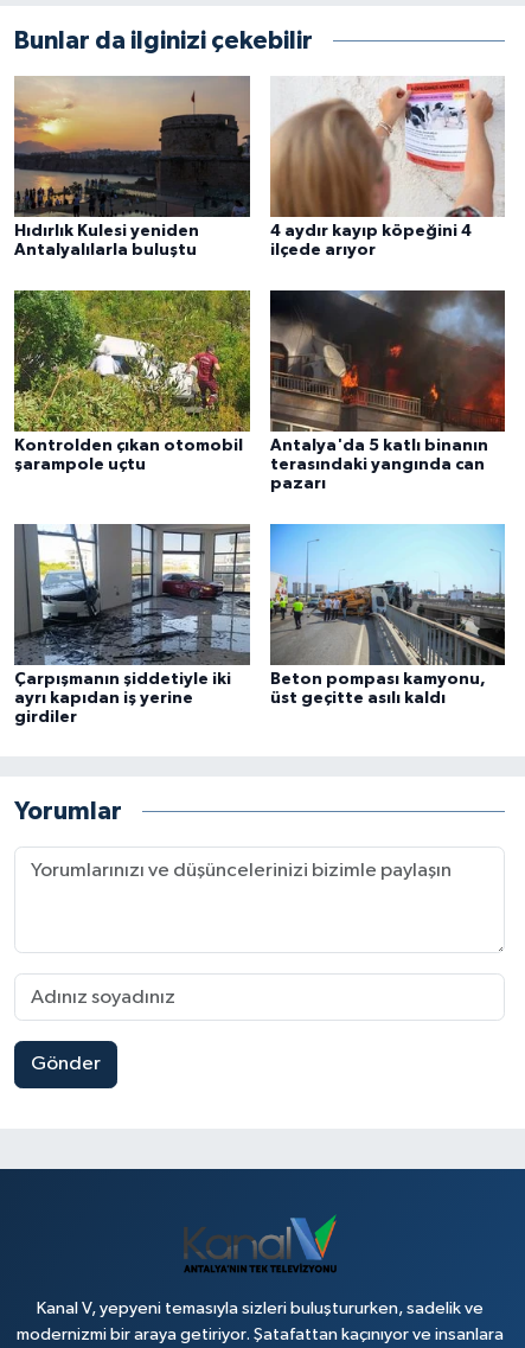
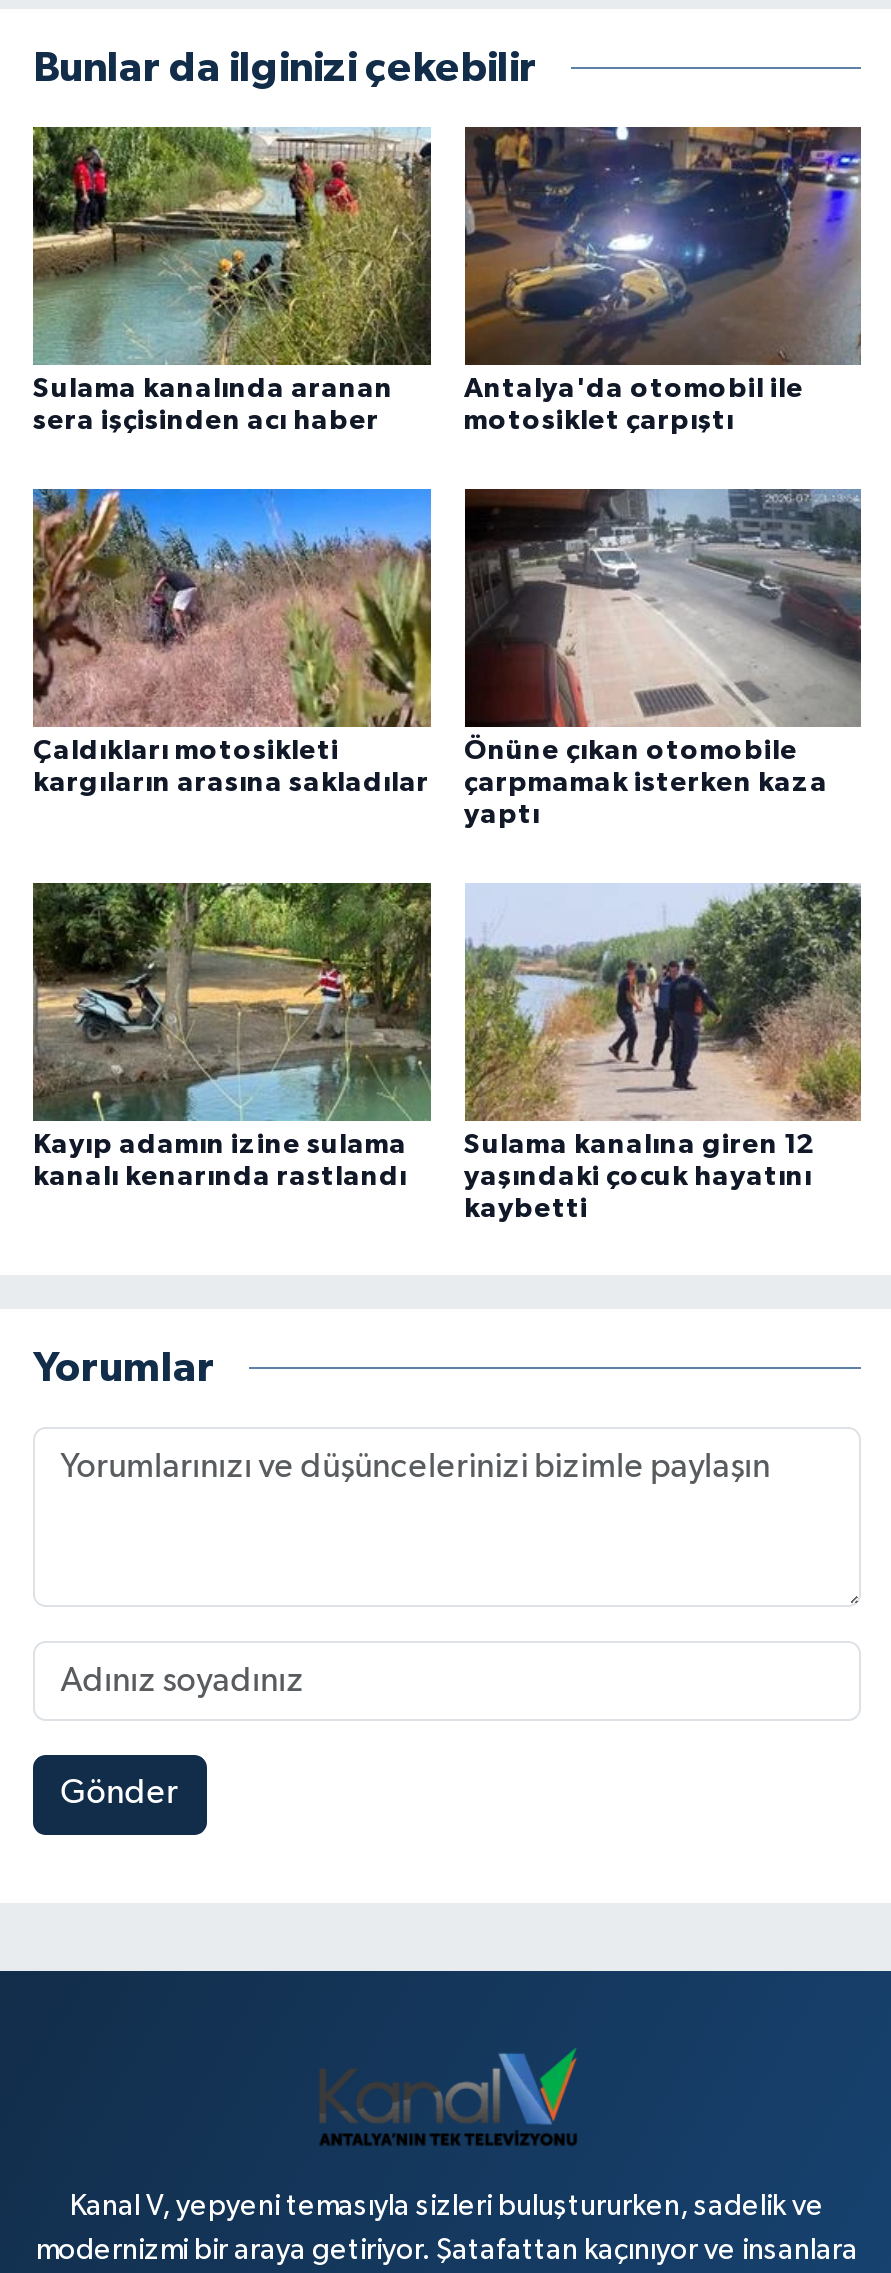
- [image]
- Hıdırlık Kulesi yeniden
- Antalyalılarla buluştu
+ [image]
+ Sulama kanalında aranan
+ sera işçisinden acı haber

- [image]
- 4 aydır kayıp köpeğini 4
- ilçede arıyor
+ [image]
+ Antalya'da otomobil ile
+ motosiklet çarpıştı

- [image]
- Kontrolden çıkan otomobil
- şarampole uçtu
+ [image]
+ Çaldıkları motosikleti
+ kargıların arasına sakladılar

- [image]
- Antalya'da 5 katlı binanın
- terasındaki yangında can
- pazarı
+ [image]
+ Önüne çıkan otomobile
+ çarpmamak isterken kaza
+ yaptı

- [image]
- Çarpışmanın şiddetiyle iki
- ayrı kapıdan iş yerine
- girdiler
+ [image]
+ Kayıp adamın izine sulama
+ kanalı kenarında rastlandı

- [image]
- Beton pompası kamyonu,
- üst geçitte asılı kaldı
+ [image]
+ Sulama kanalına giren 12
+ yaşındaki çocuk hayatını
+ kaybetti
